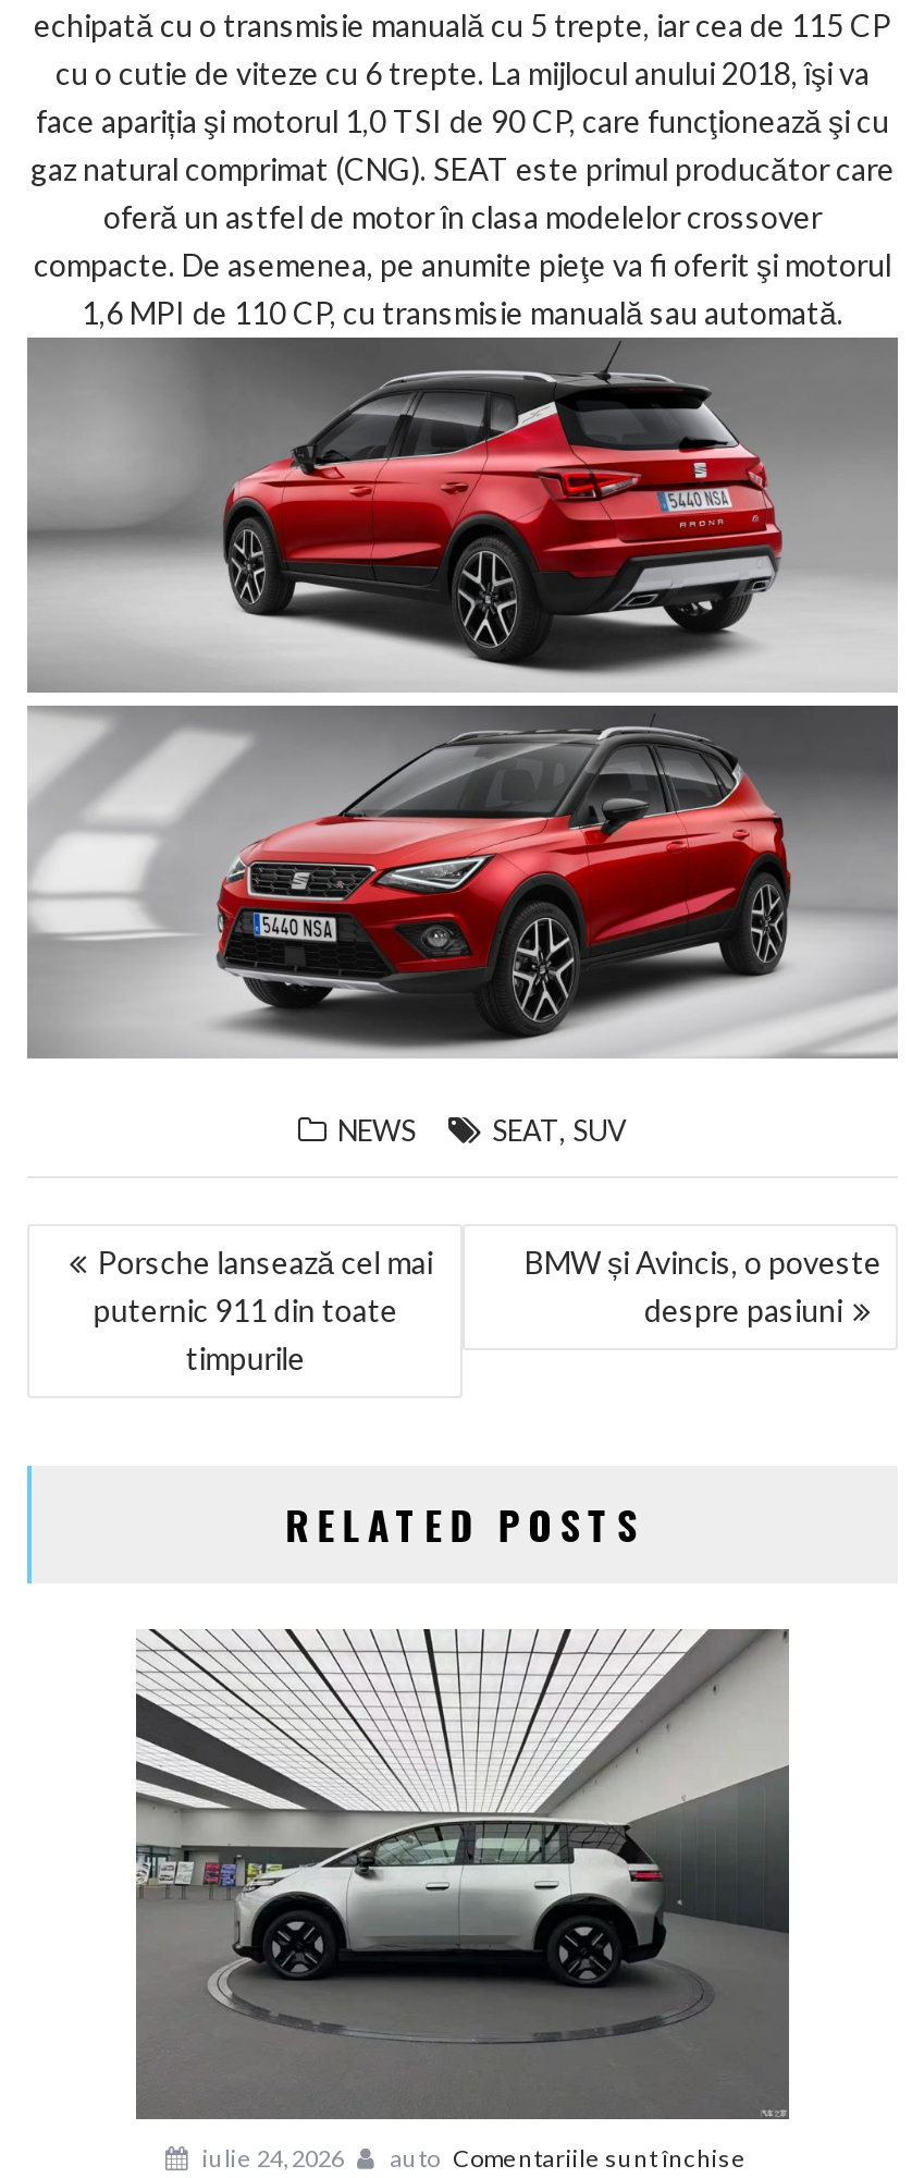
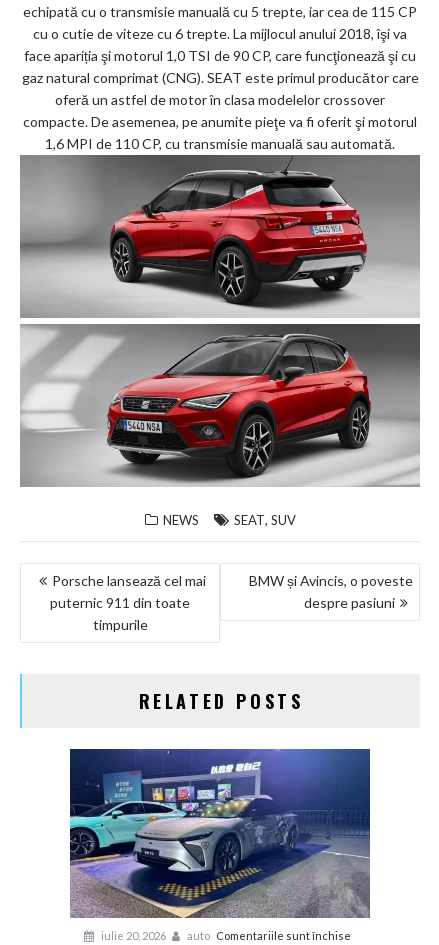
- [image]
- iulie 24, 2026
+ [image]
+ iulie 20, 2026
